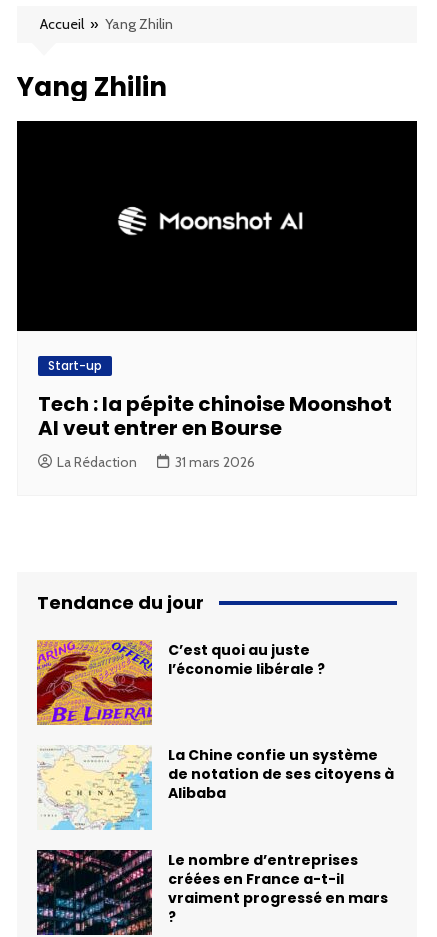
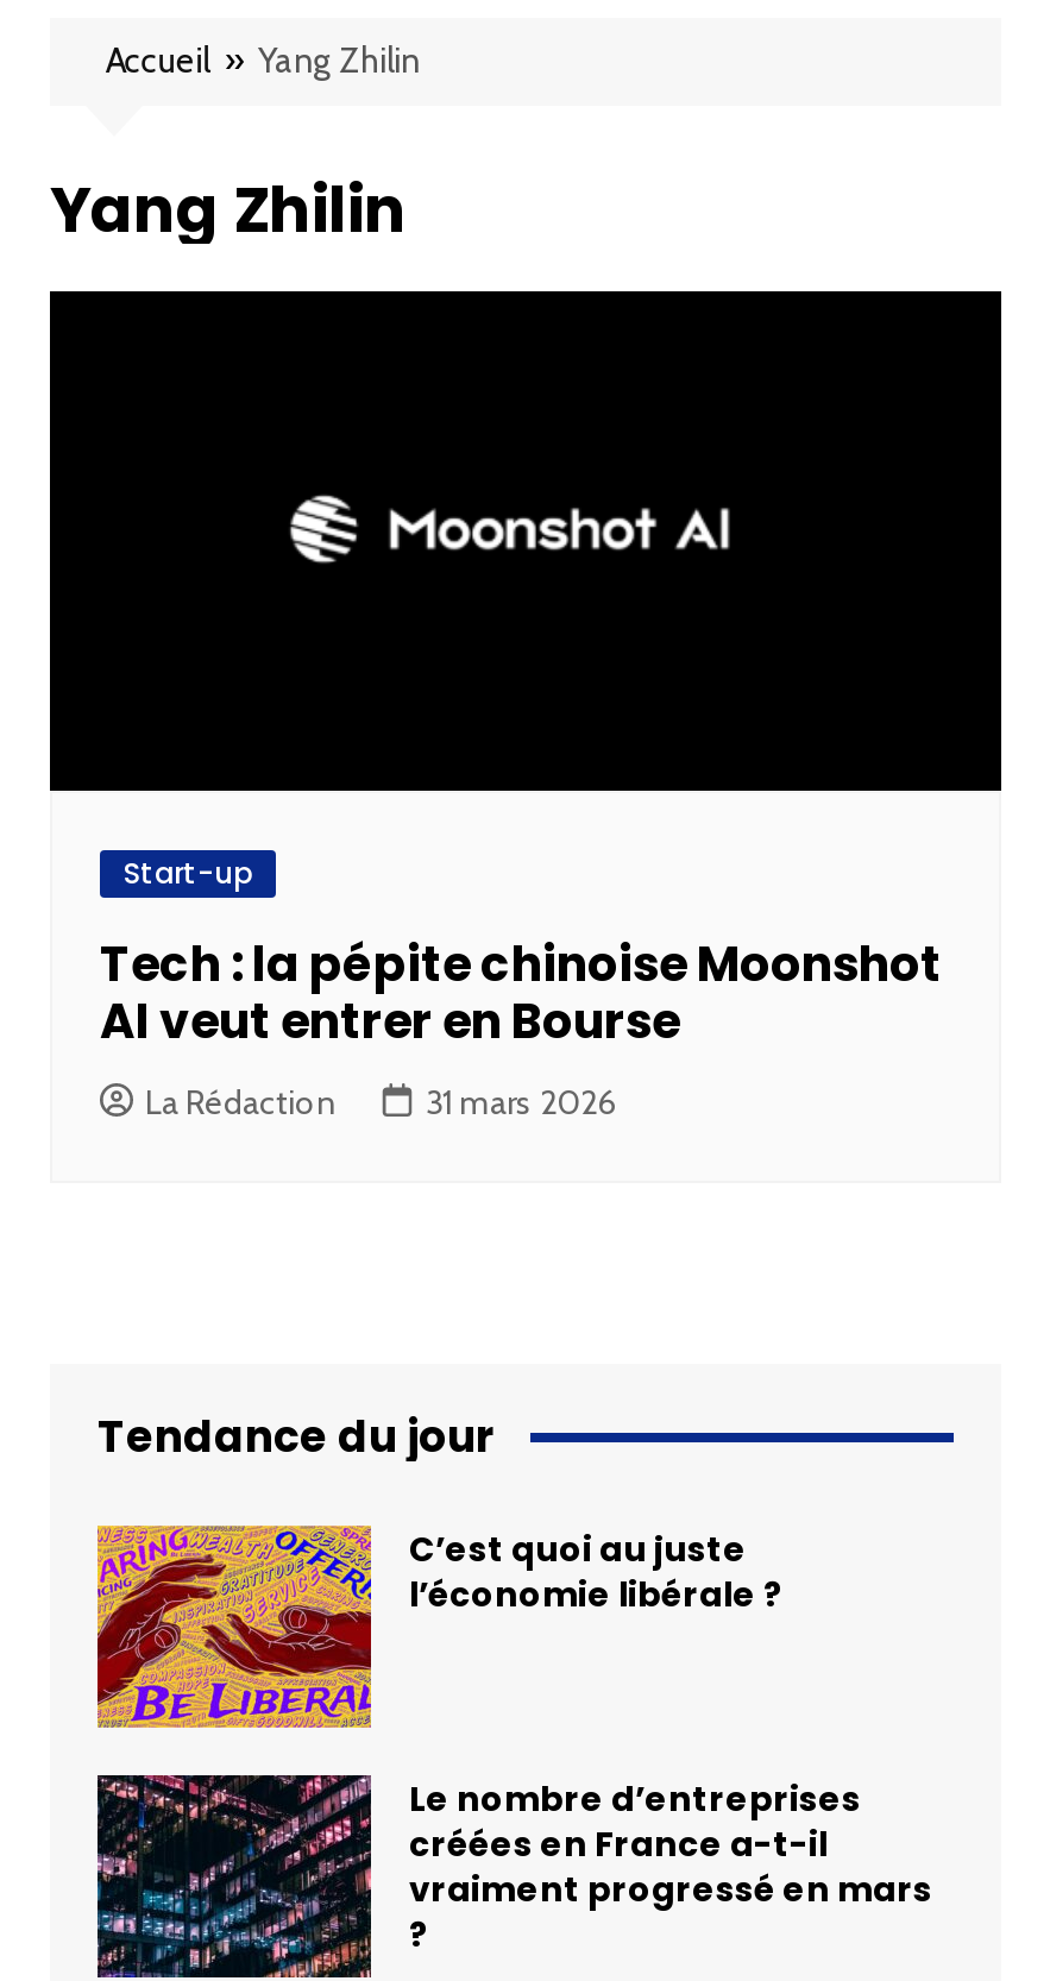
- [image]
- La Chine confie un système
- de notation de ses citoyens à
- Alibaba
